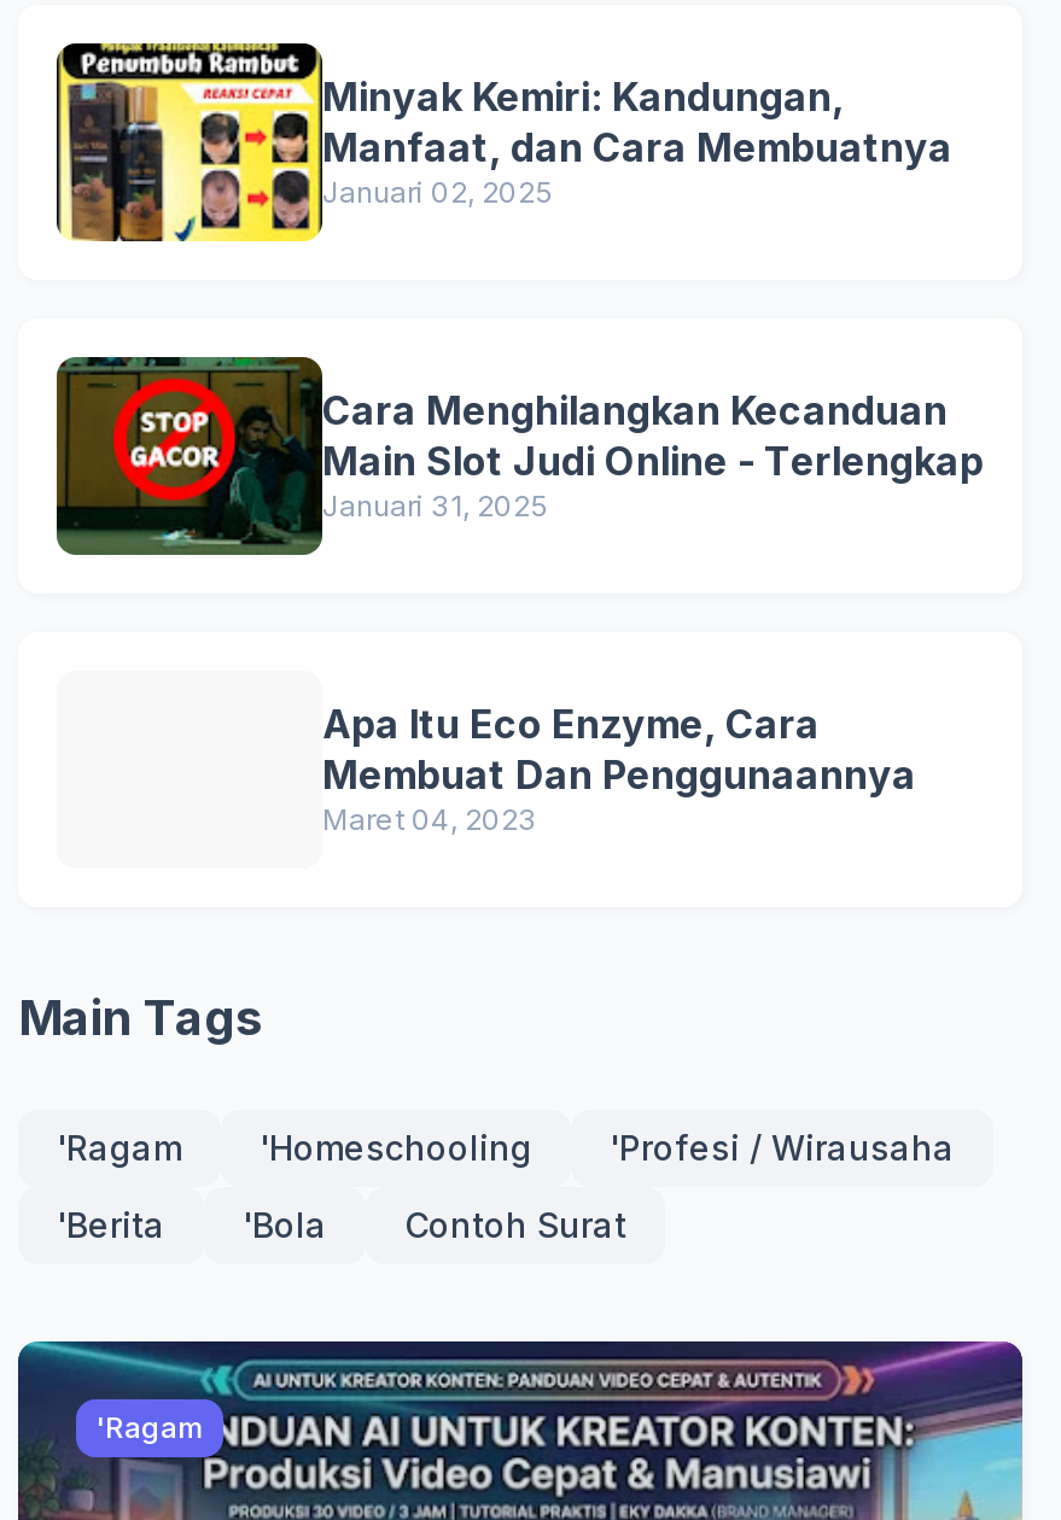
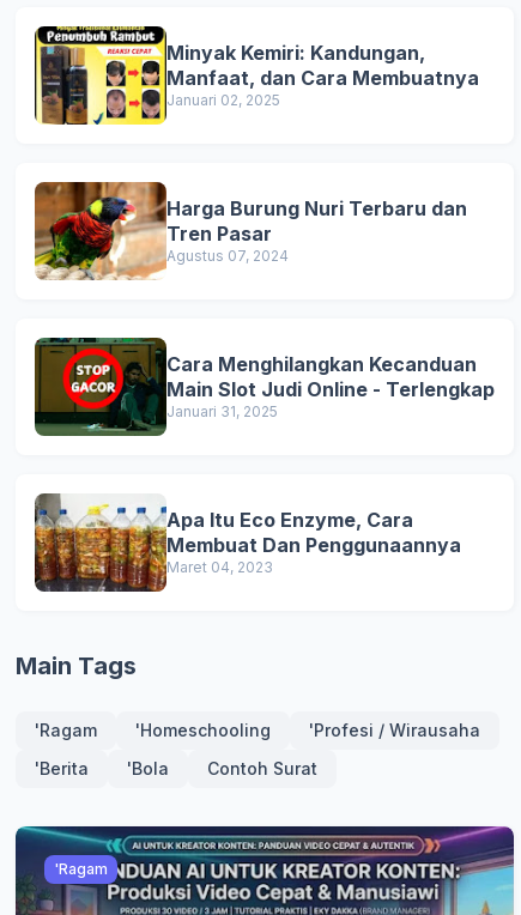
+ [image]
+ Harga Burung Nuri Terbaru dan
+ Tren Pasar
+ Agustus 07, 2024

+ [image]
